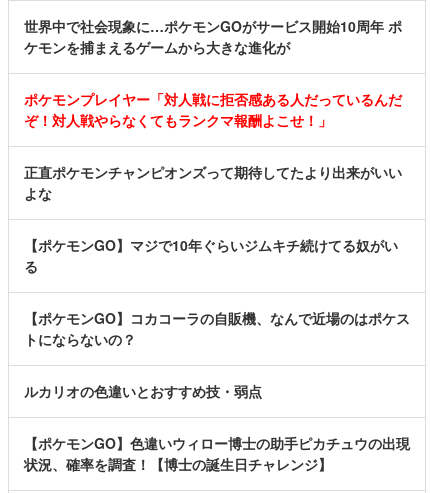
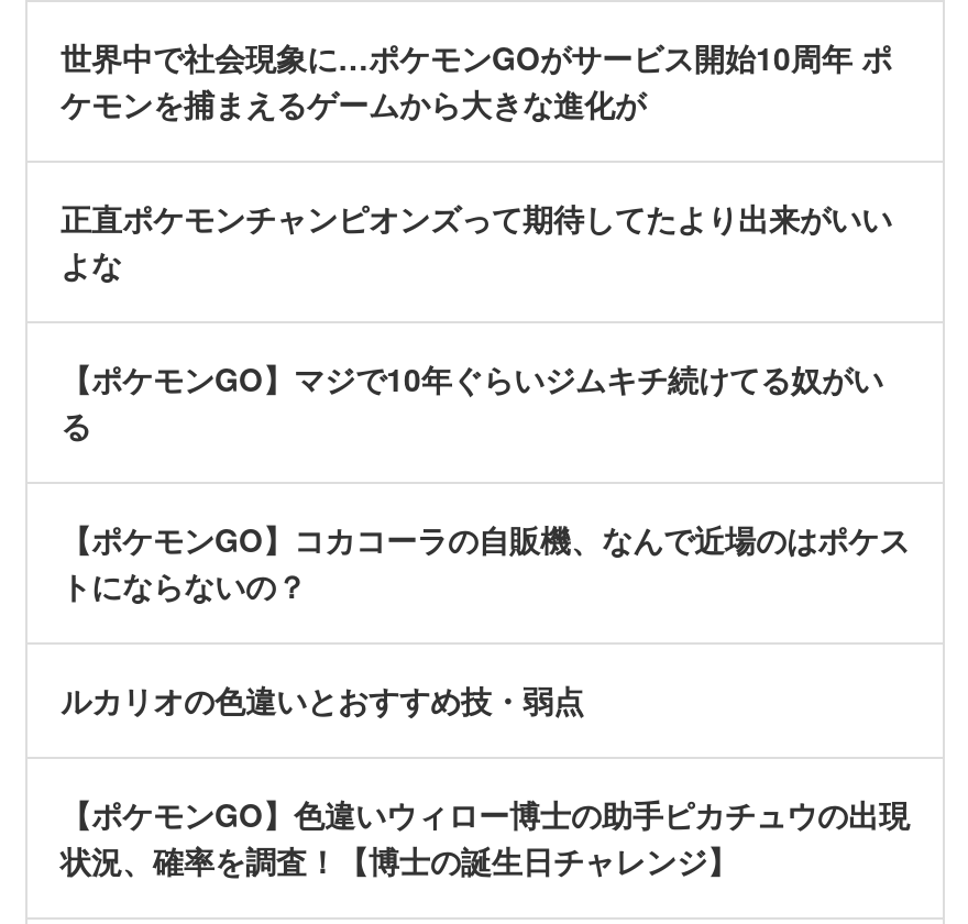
- ポケモンプレイヤー「対人戦に拒否感ある人だっているんだ
- ぞ！対人戦やらなくてもランクマ報酬よこせ！」
